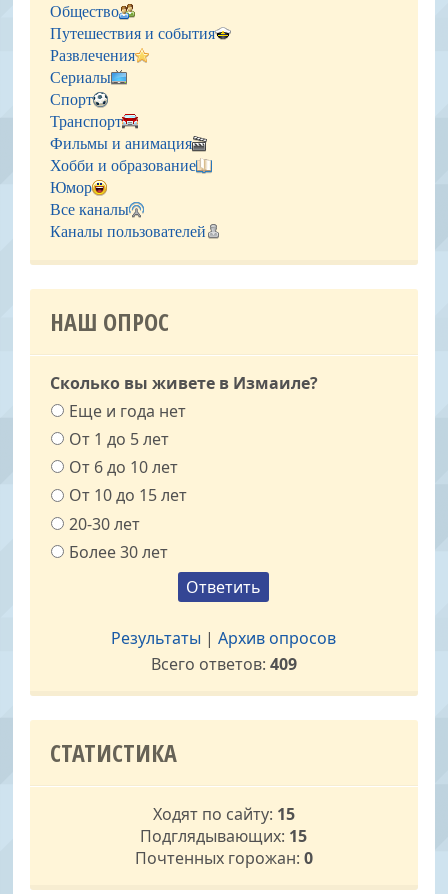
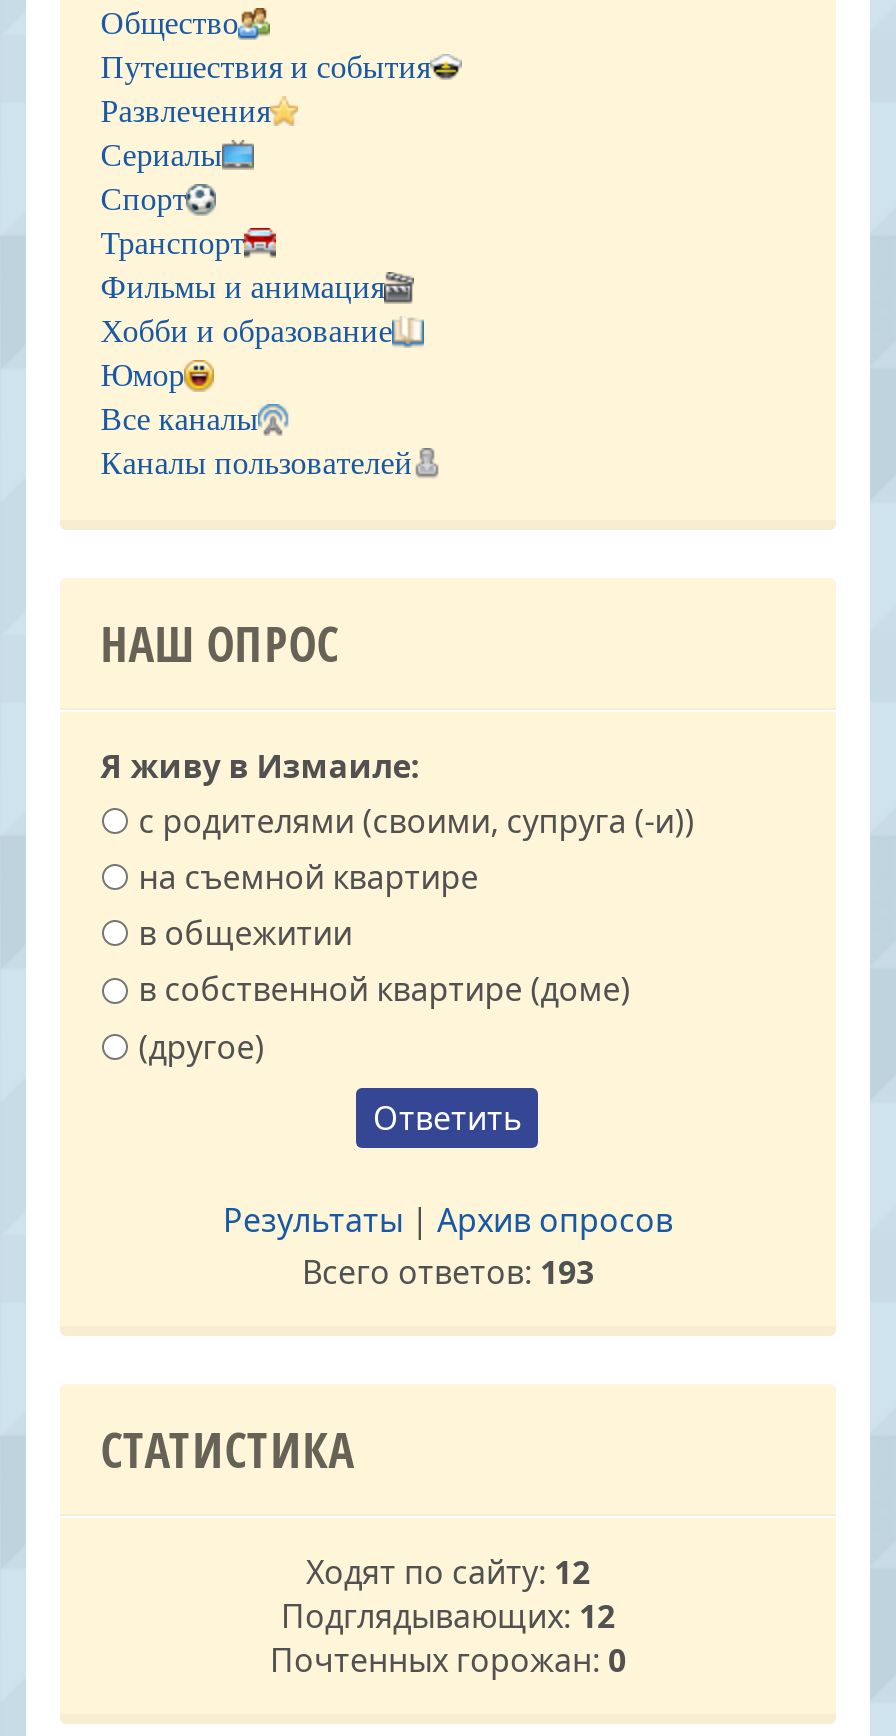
- Сколько вы живете в Измаиле?
- Еще и года нет
- От 1 до 5 лет
- От 6 до 10 лет
- От 10 до 15 лет
- 20-30 лет
- Более 30 лет
+ Я живу в Измаиле:
+ с родителями (своими, супруга (-и))
+ на съемной квартире
+ в общежитии
+ в собственной квартире (доме)
+ (другое)

- Всего ответов: 409
+ Всего ответов: 193

- Ходят по сайту: 15
+ Ходят по сайту: 12

- Подглядывающих: 15
+ Подглядывающих: 12
